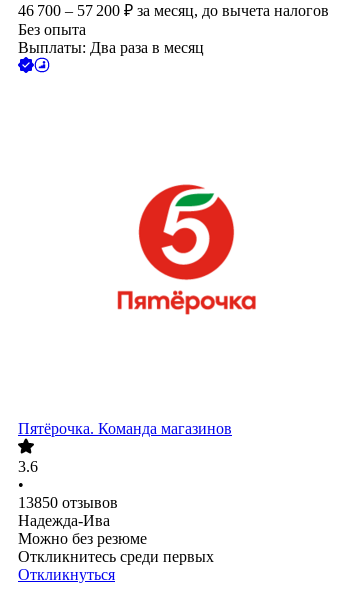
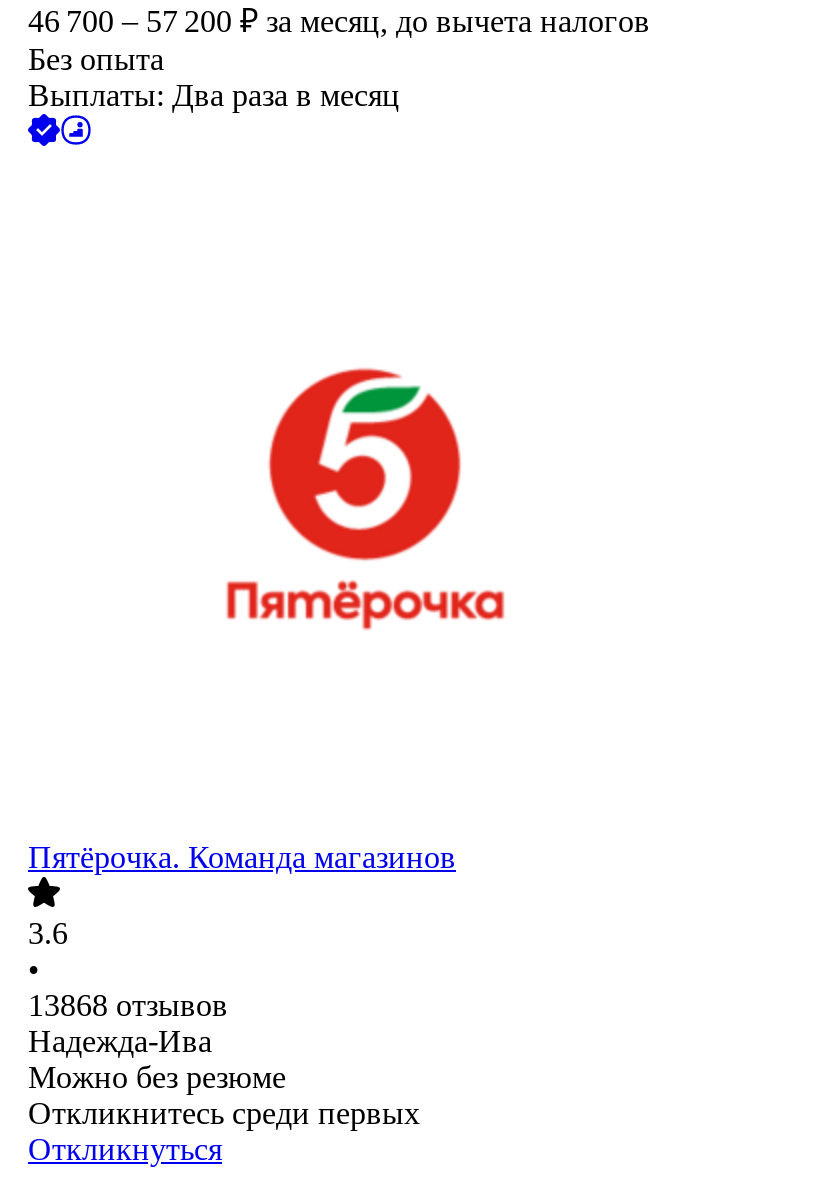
- 13850 отзывов
+ 13868 отзывов
